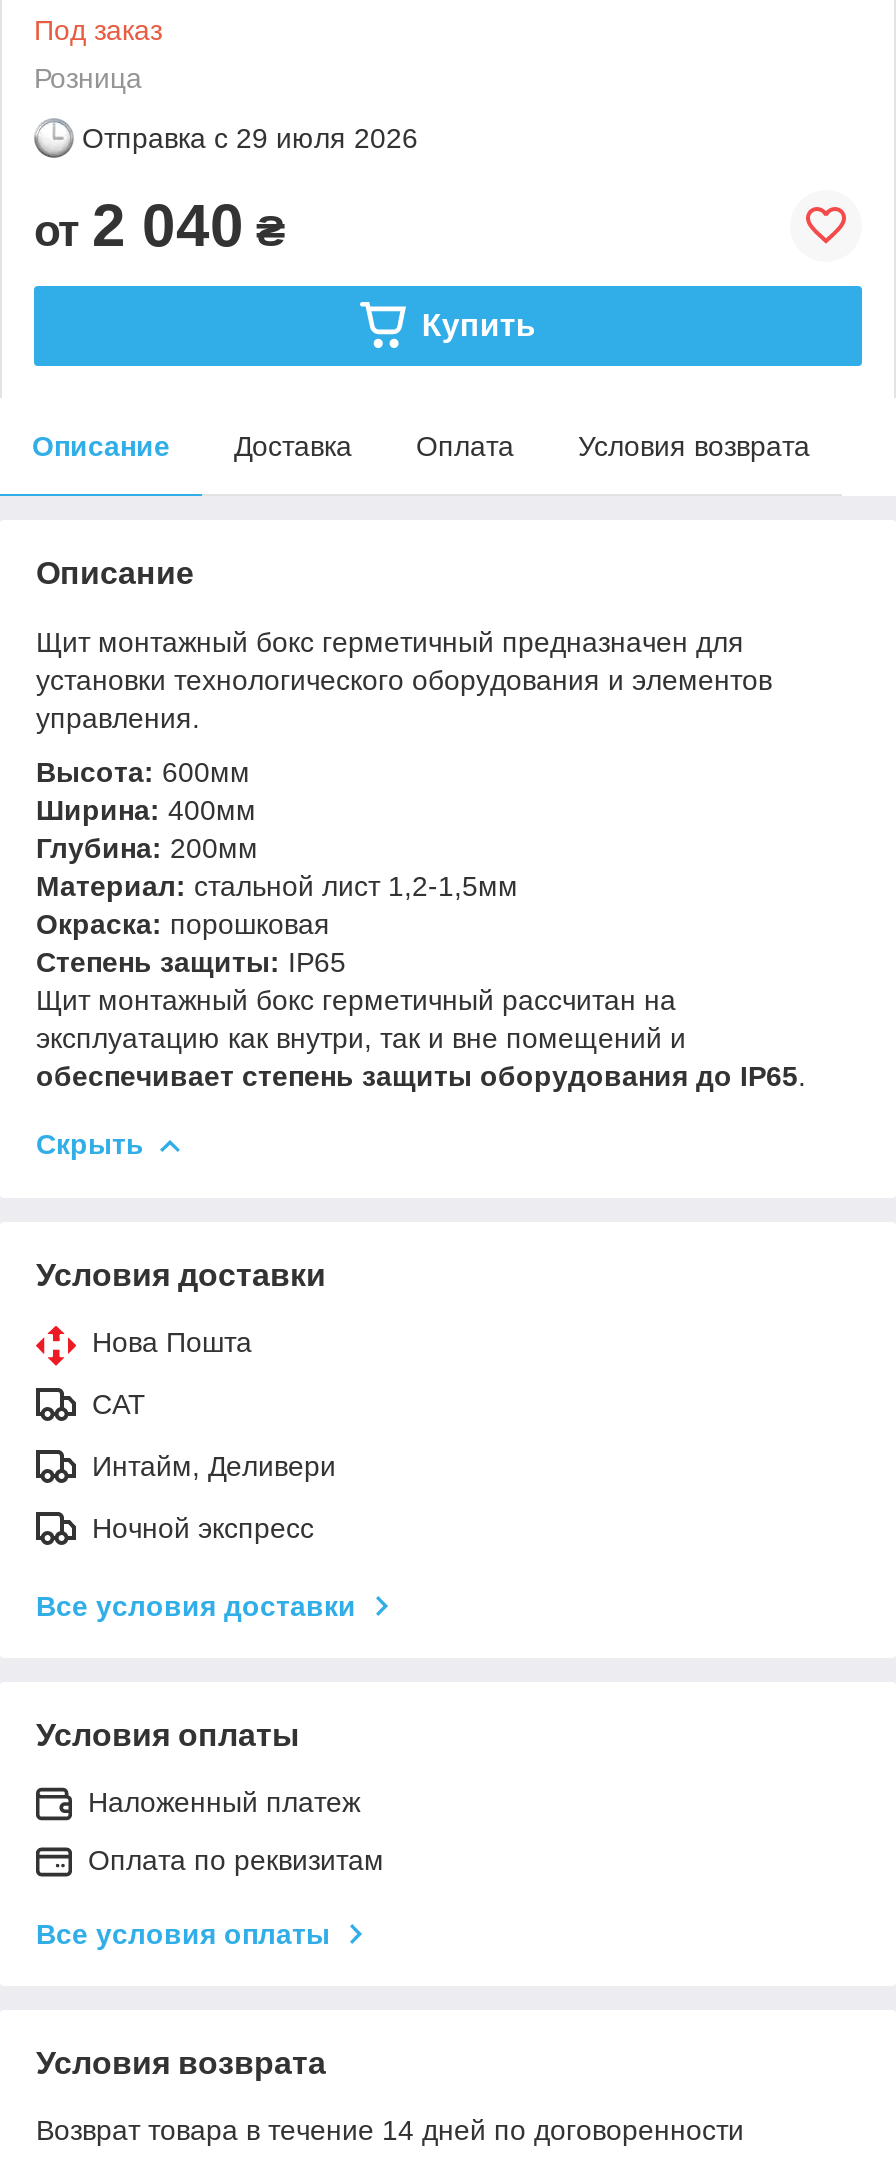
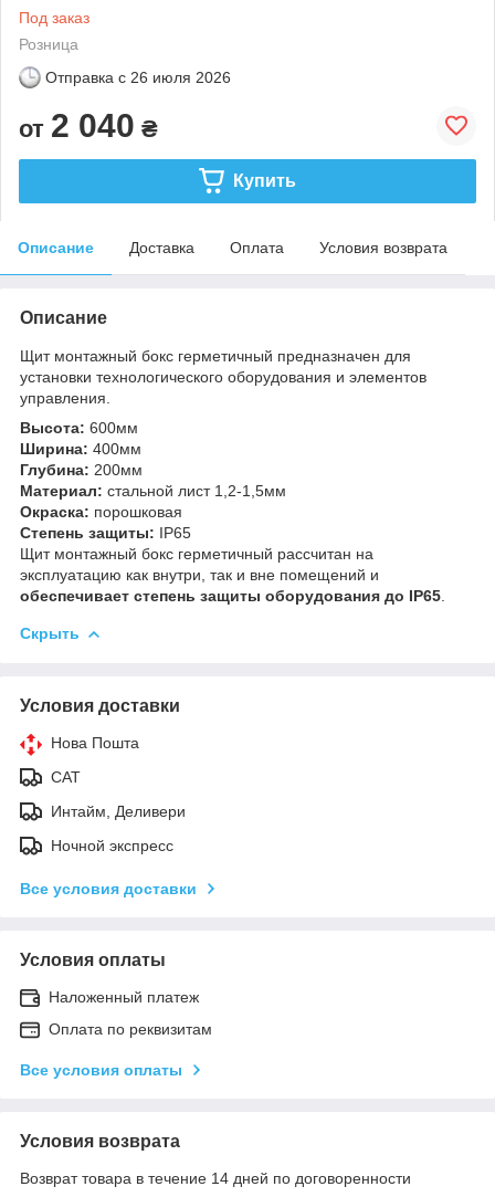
- Отправка с 29 июля 2026
+ Отправка с 26 июля 2026
